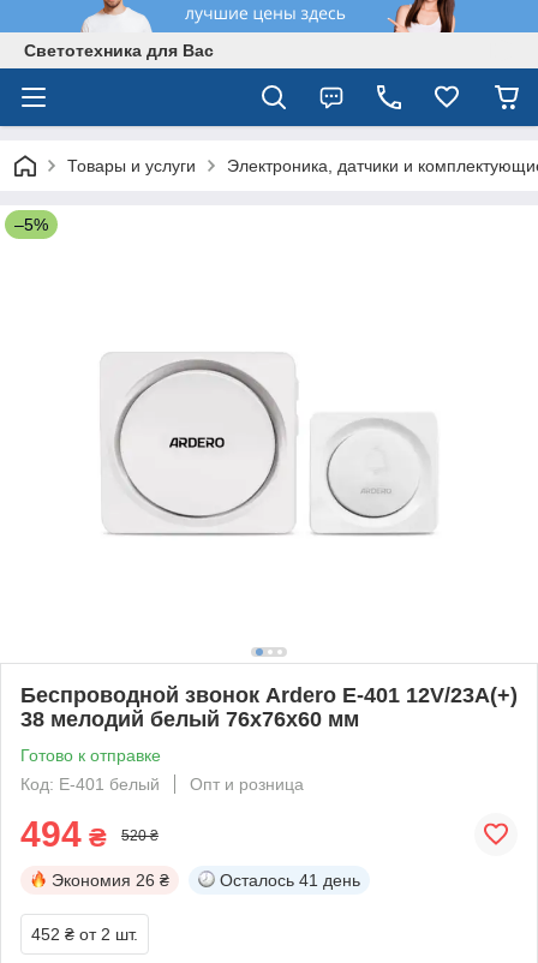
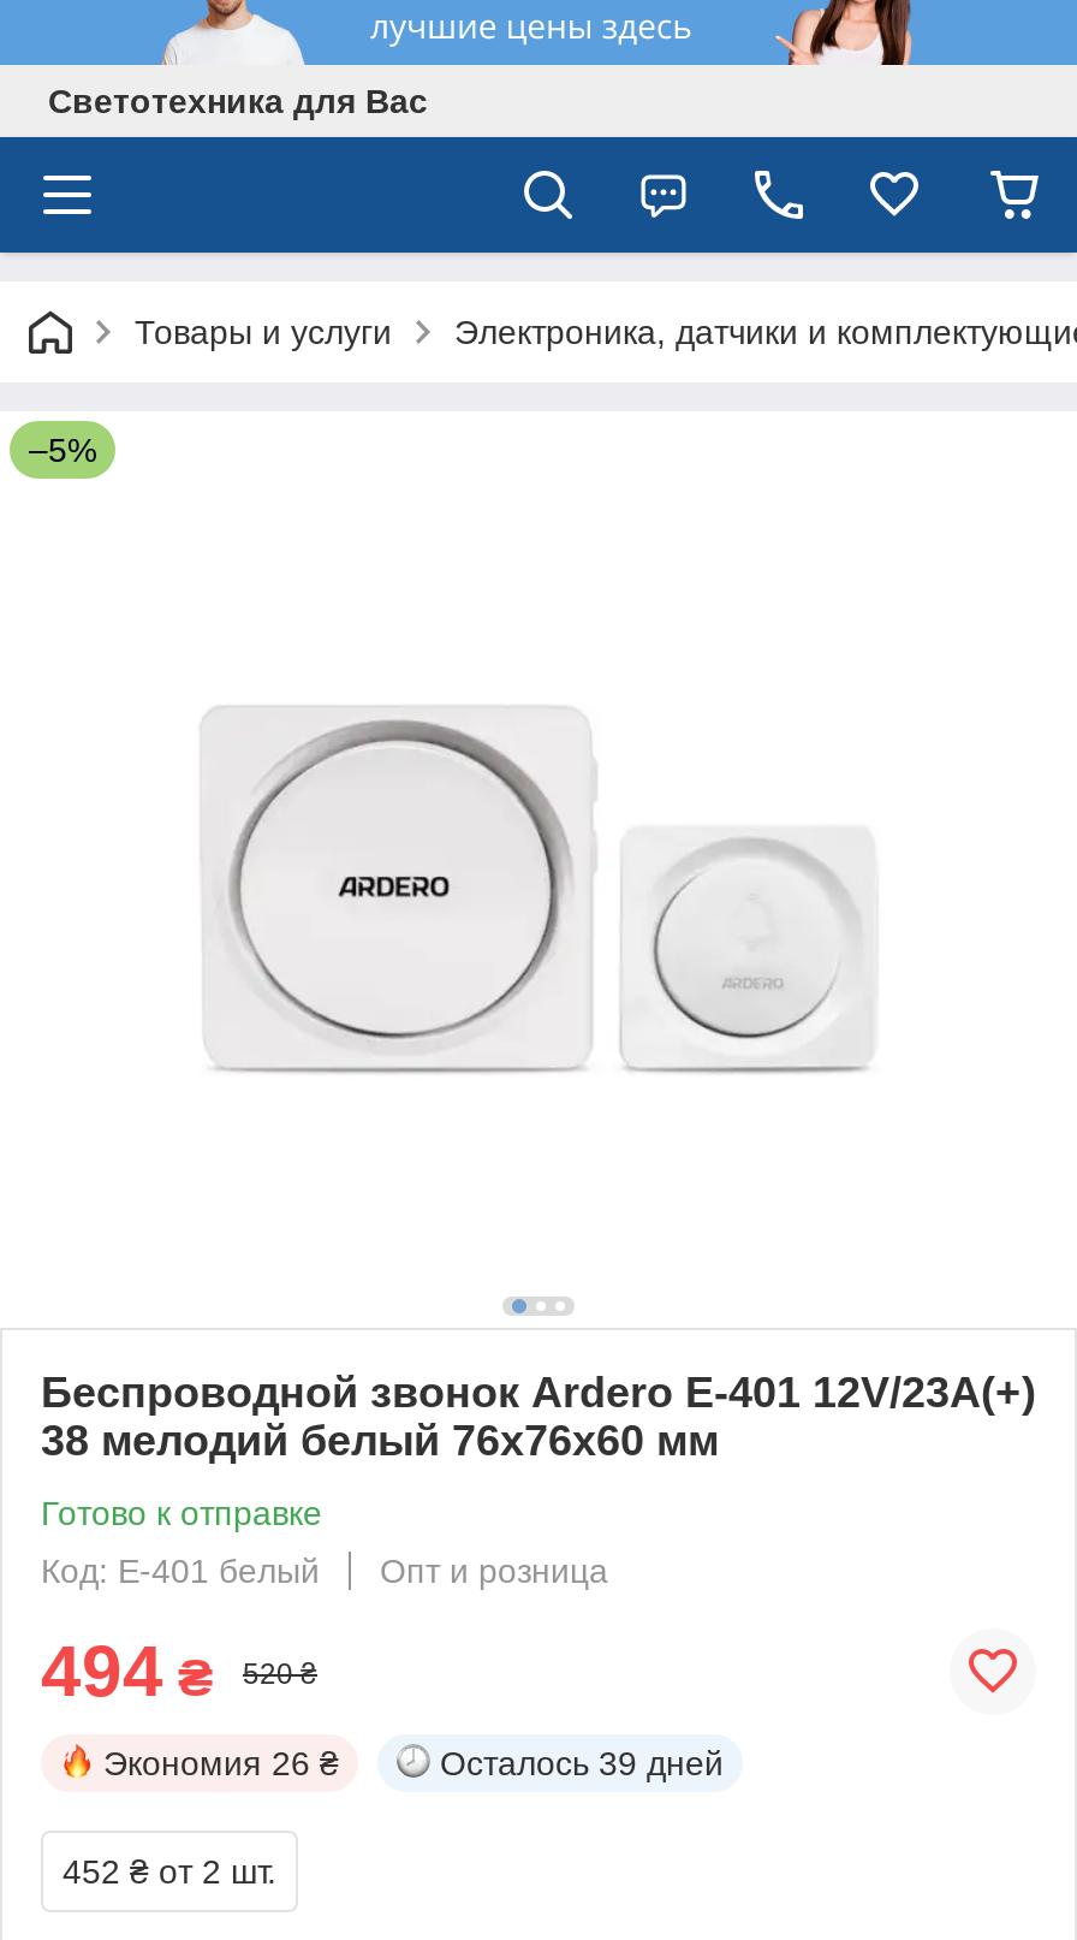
- Осталось 41 день
+ Осталось 39 дней
